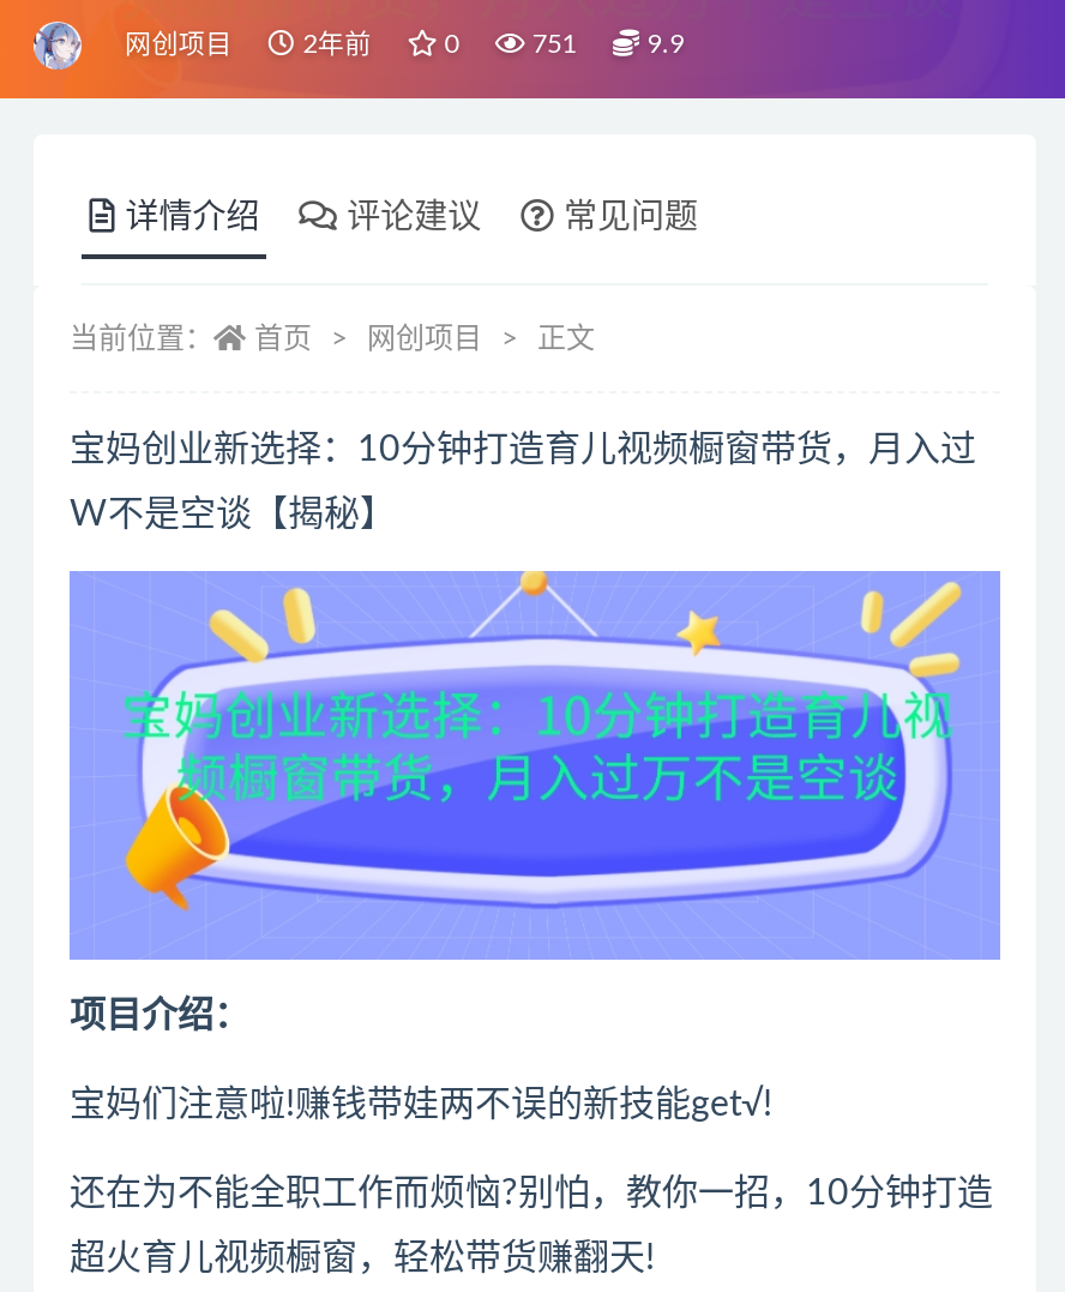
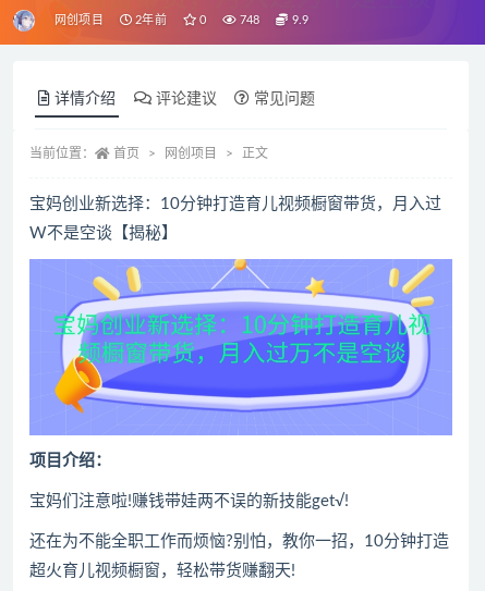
- 751
+ 748
